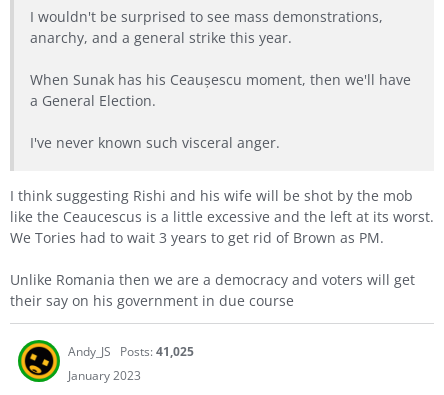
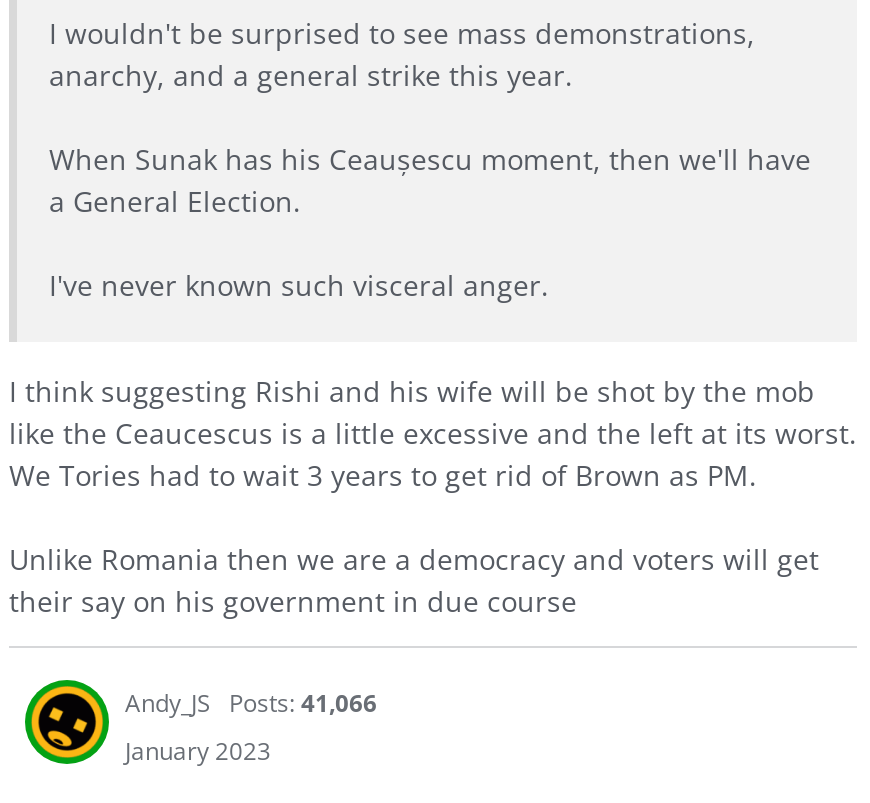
- Andy_JS Posts: 41,025
+ Andy_JS Posts: 41,066
